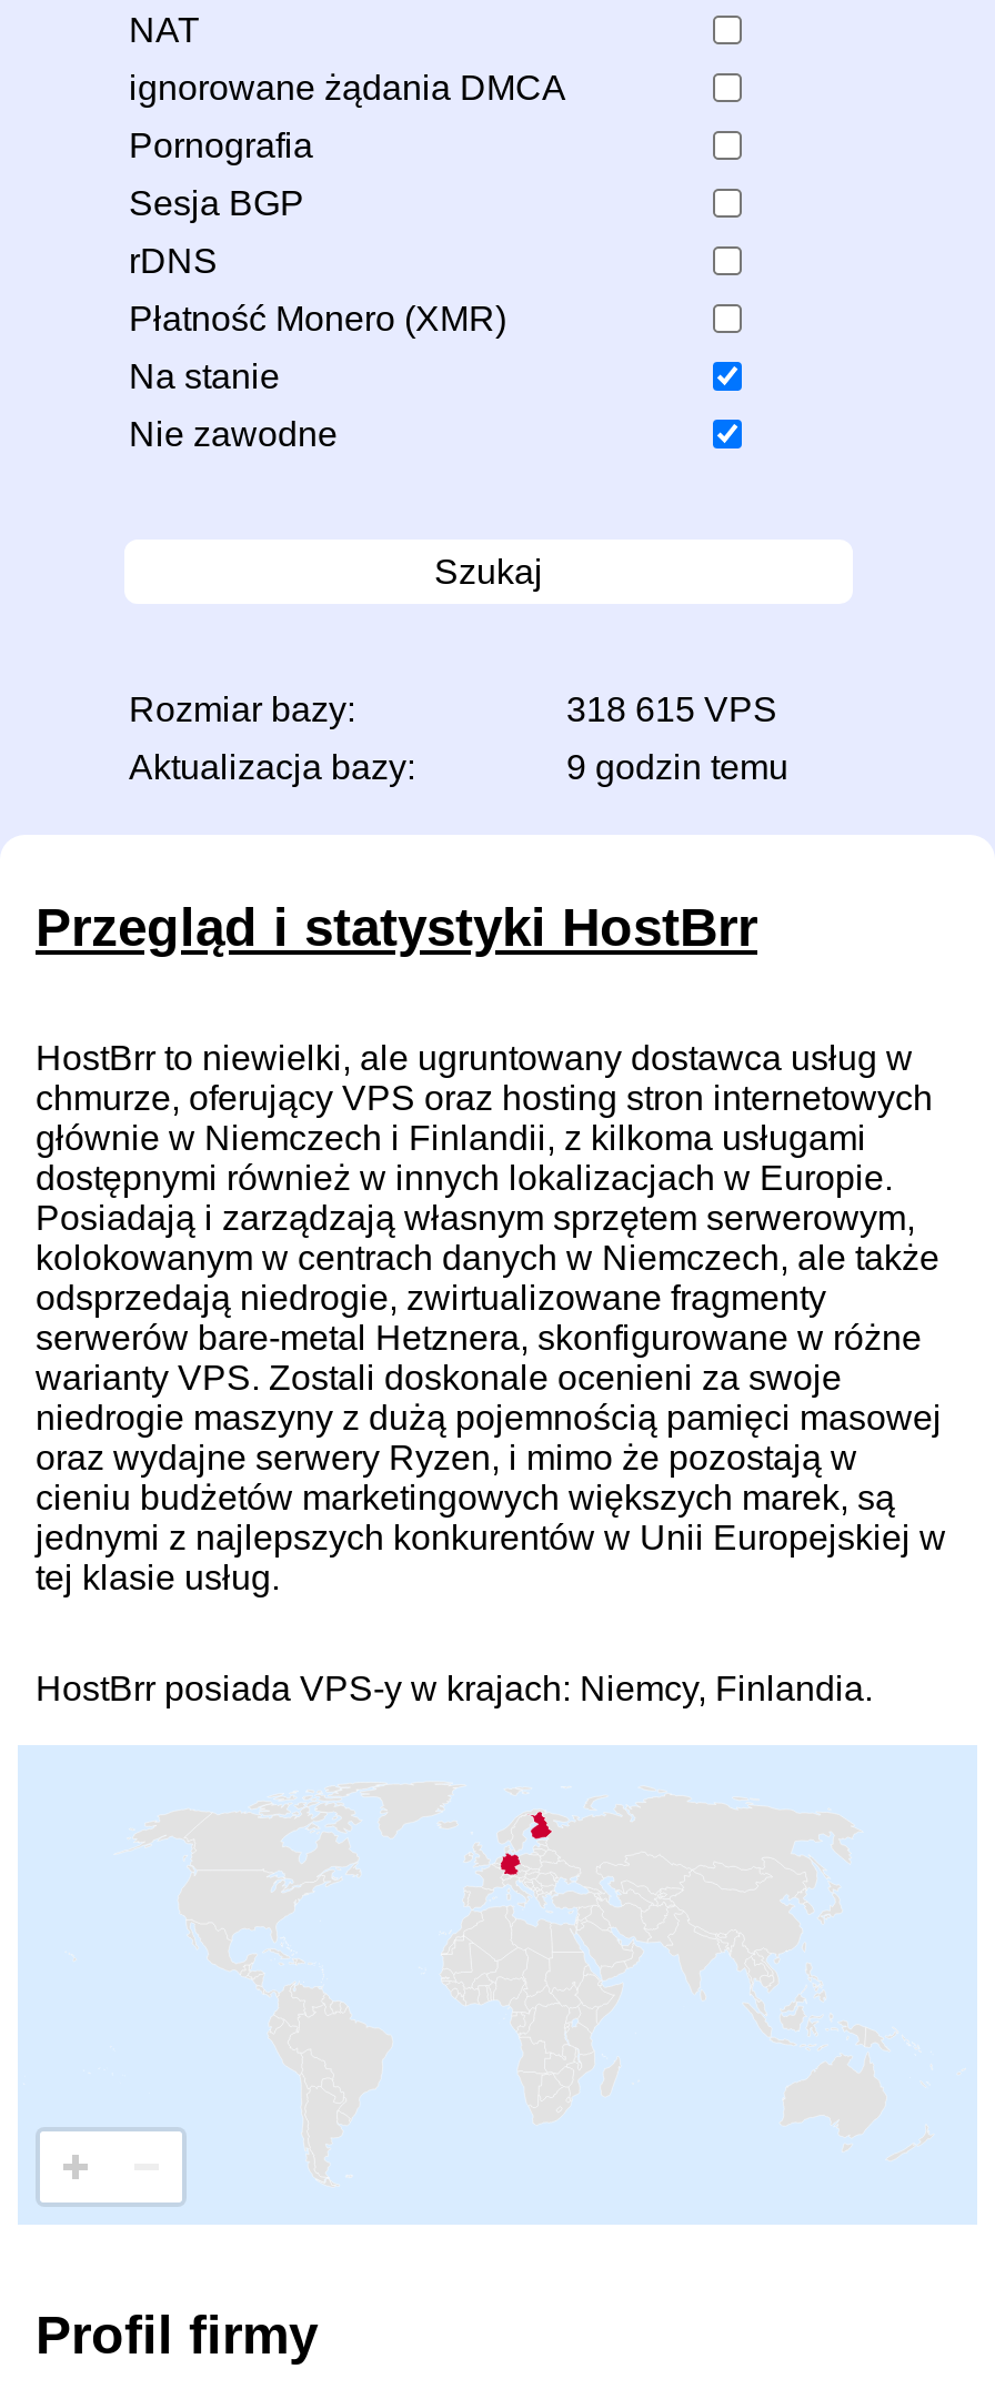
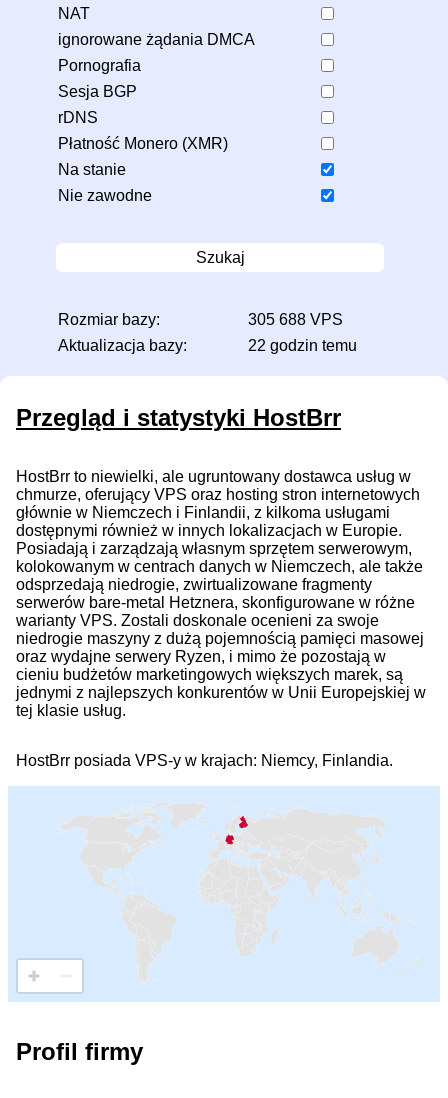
- 318 615 VPS
+ 305 688 VPS

- 9 godzin temu
+ 22 godzin temu
